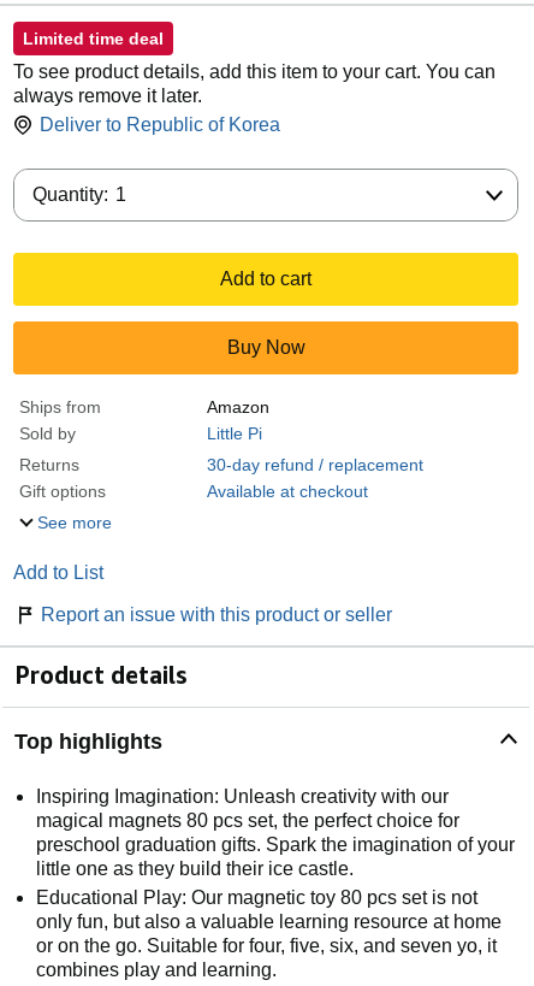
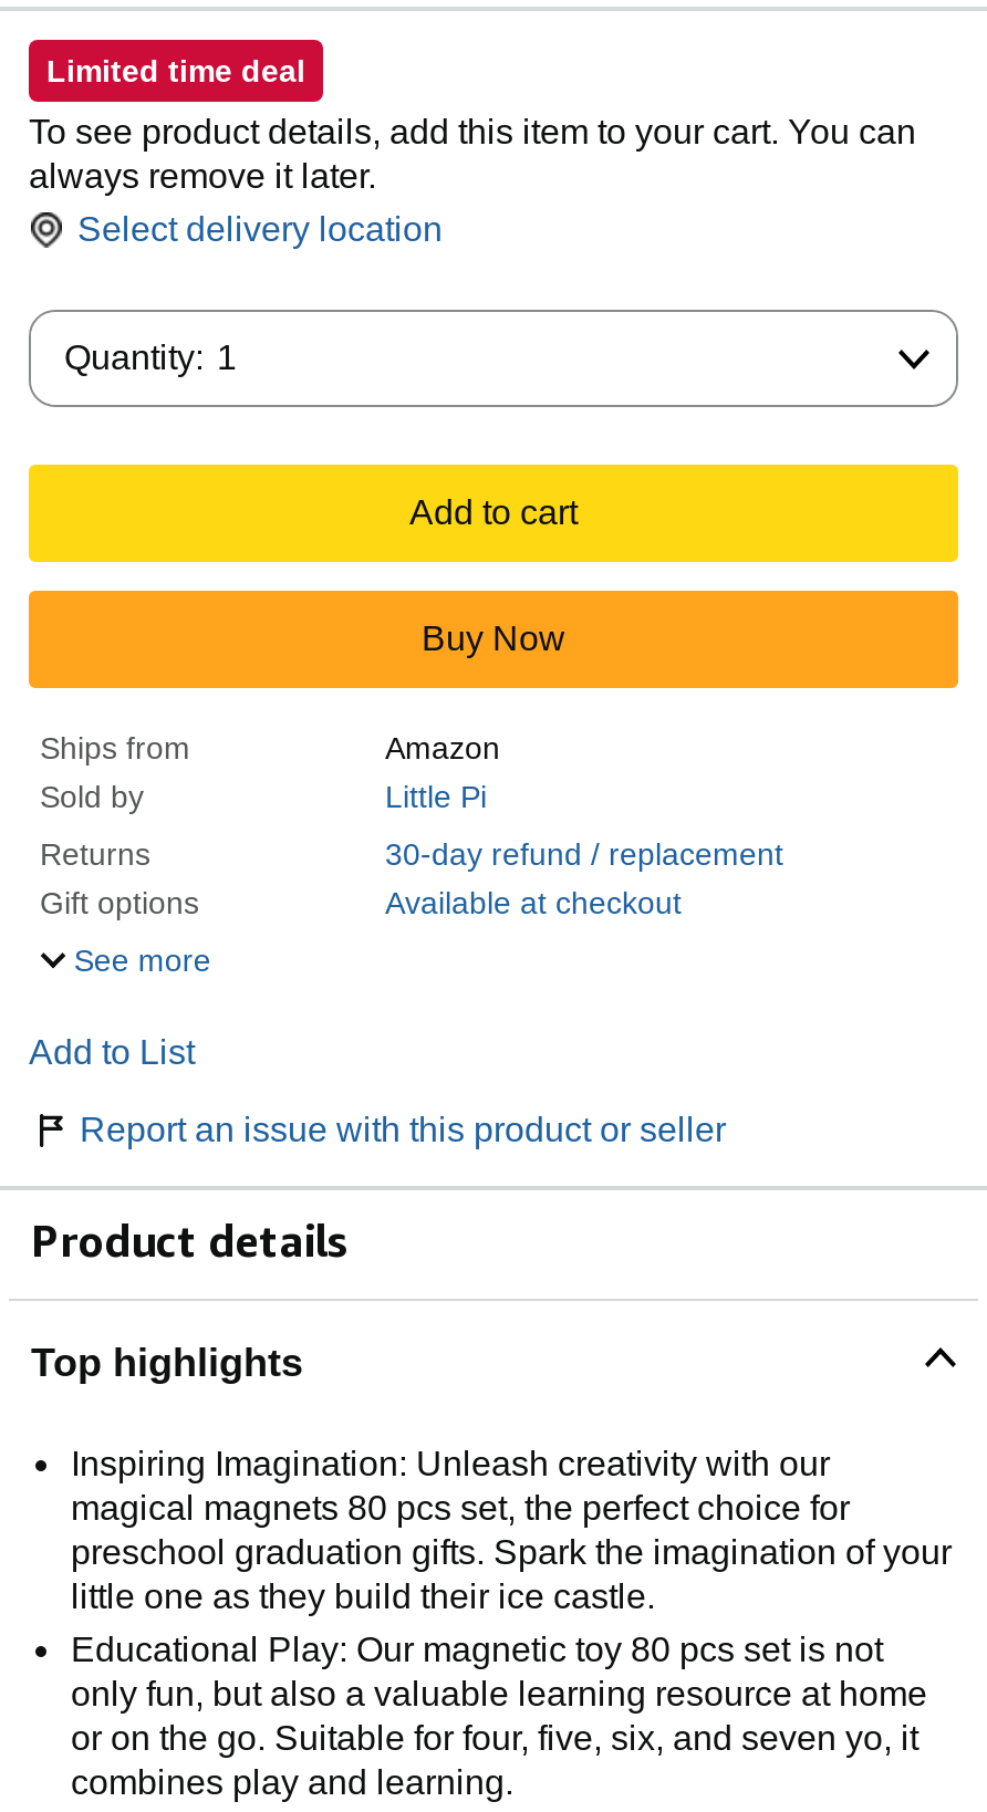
- Deliver to Republic of Korea
+ Select delivery location
